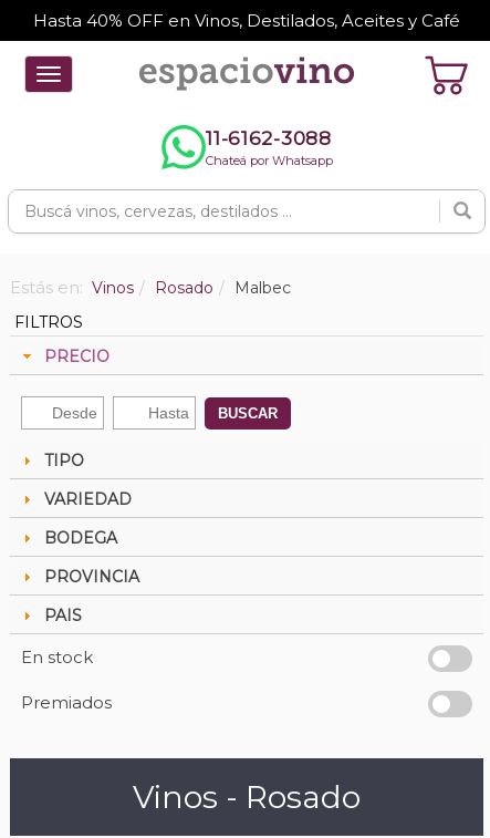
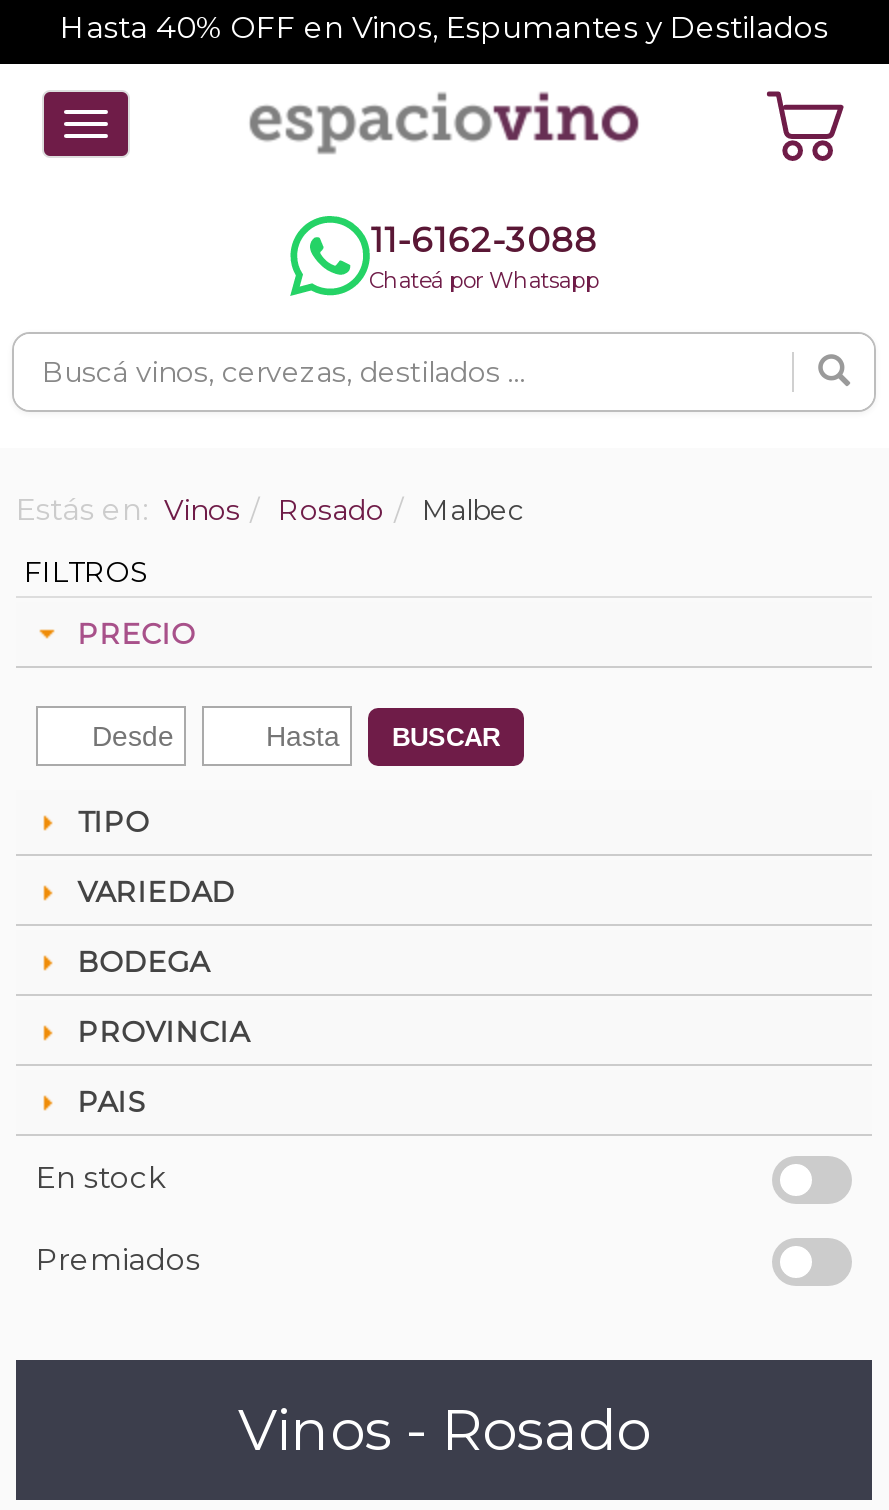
- Hasta 40% OFF en Vinos, Destilados, Aceites y Café
+ Hasta 40% OFF en Vinos, Espumantes y Destilados
